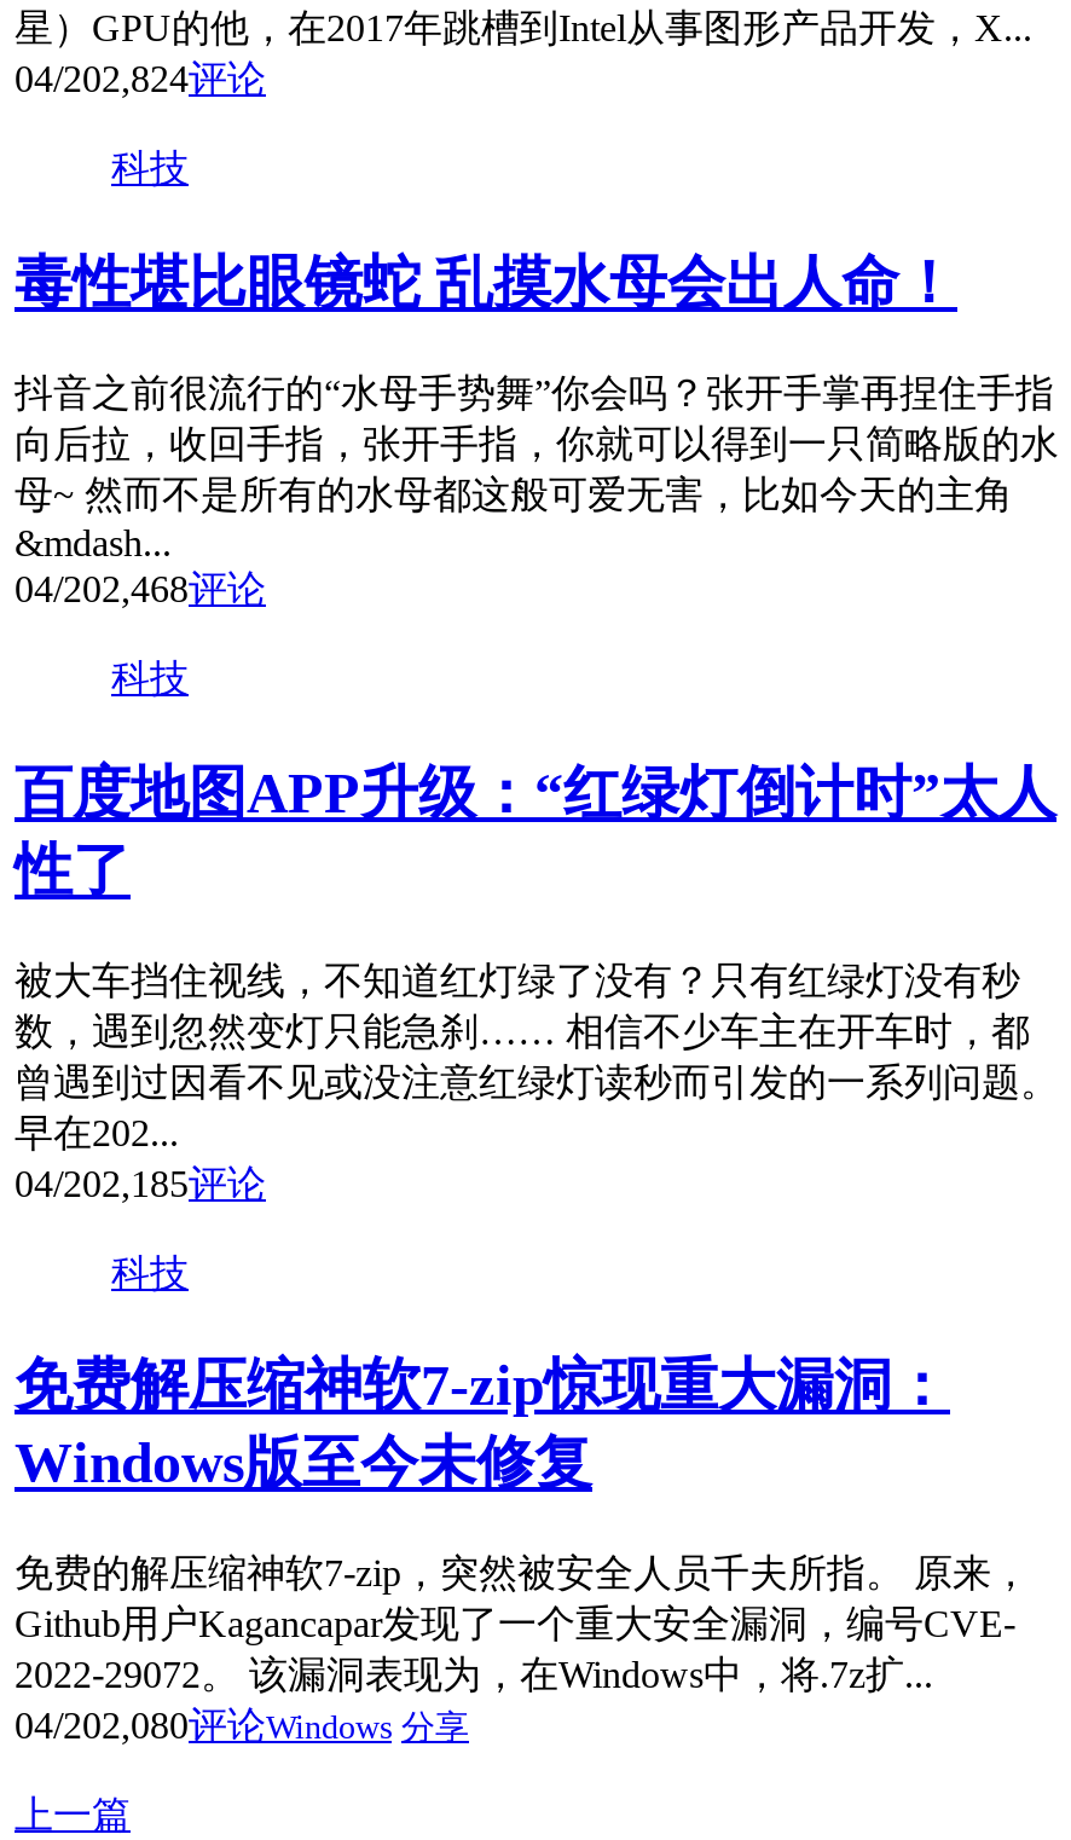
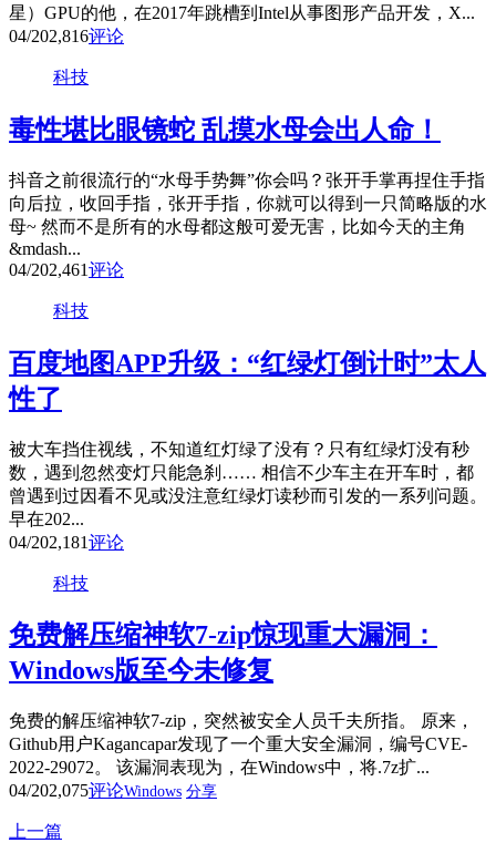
- 04/202,824评论
+ 04/202,816评论

- 04/202,468评论
+ 04/202,461评论

- 04/202,185评论
+ 04/202,181评论

- 04/202,080评论Windows 分享
+ 04/202,075评论Windows 分享
